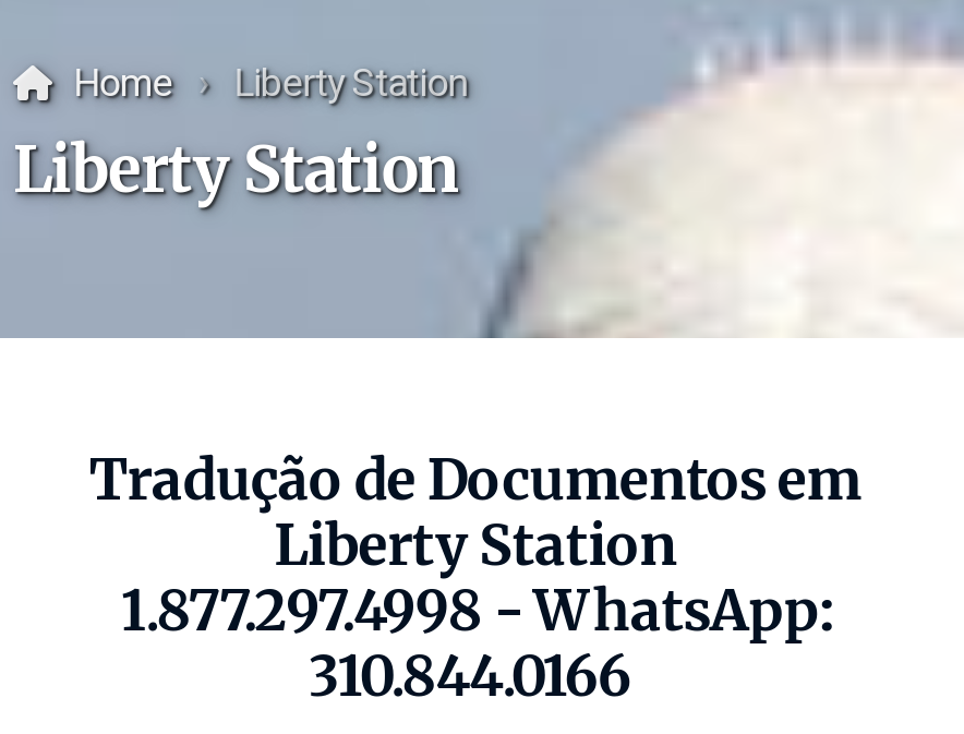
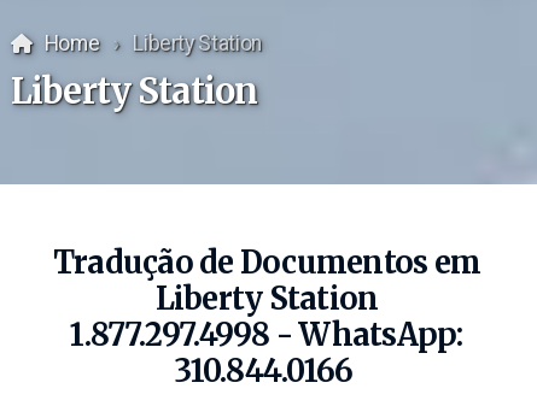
- [image]
